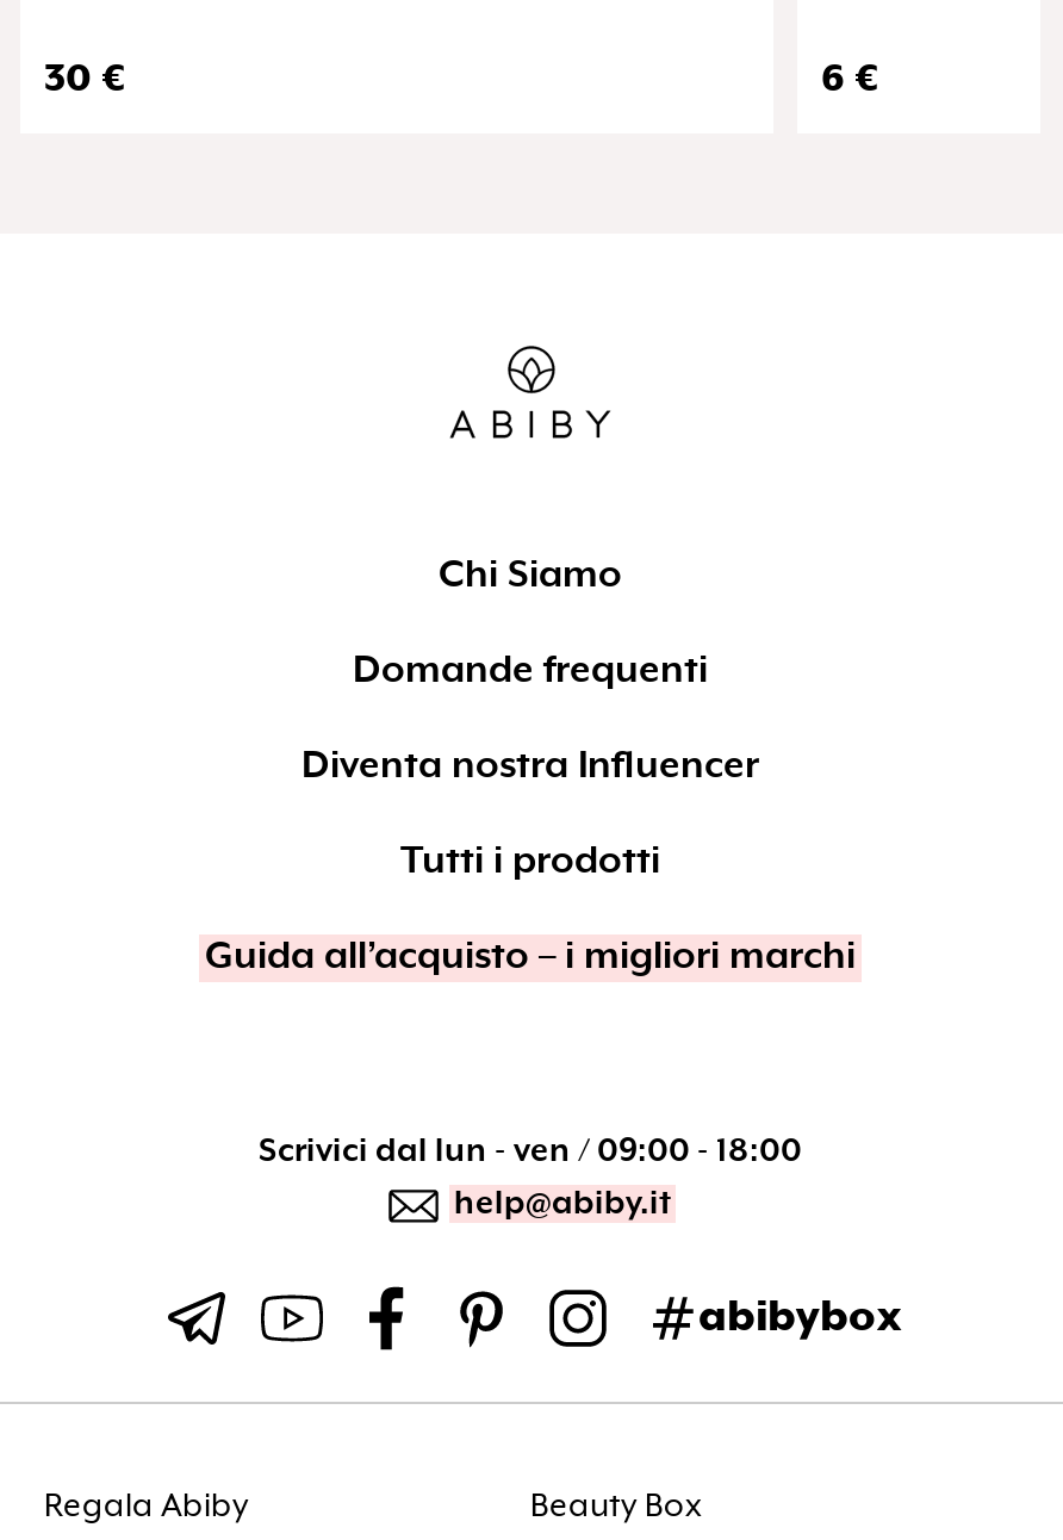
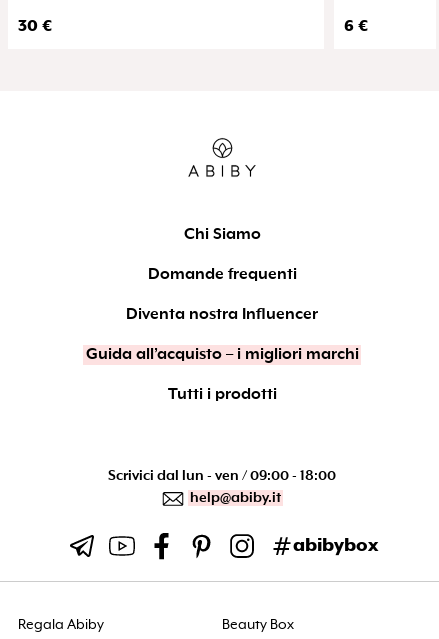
moved down: Tutti i prodotti

moved up: Guida all’acquisto – i migliori marchi
